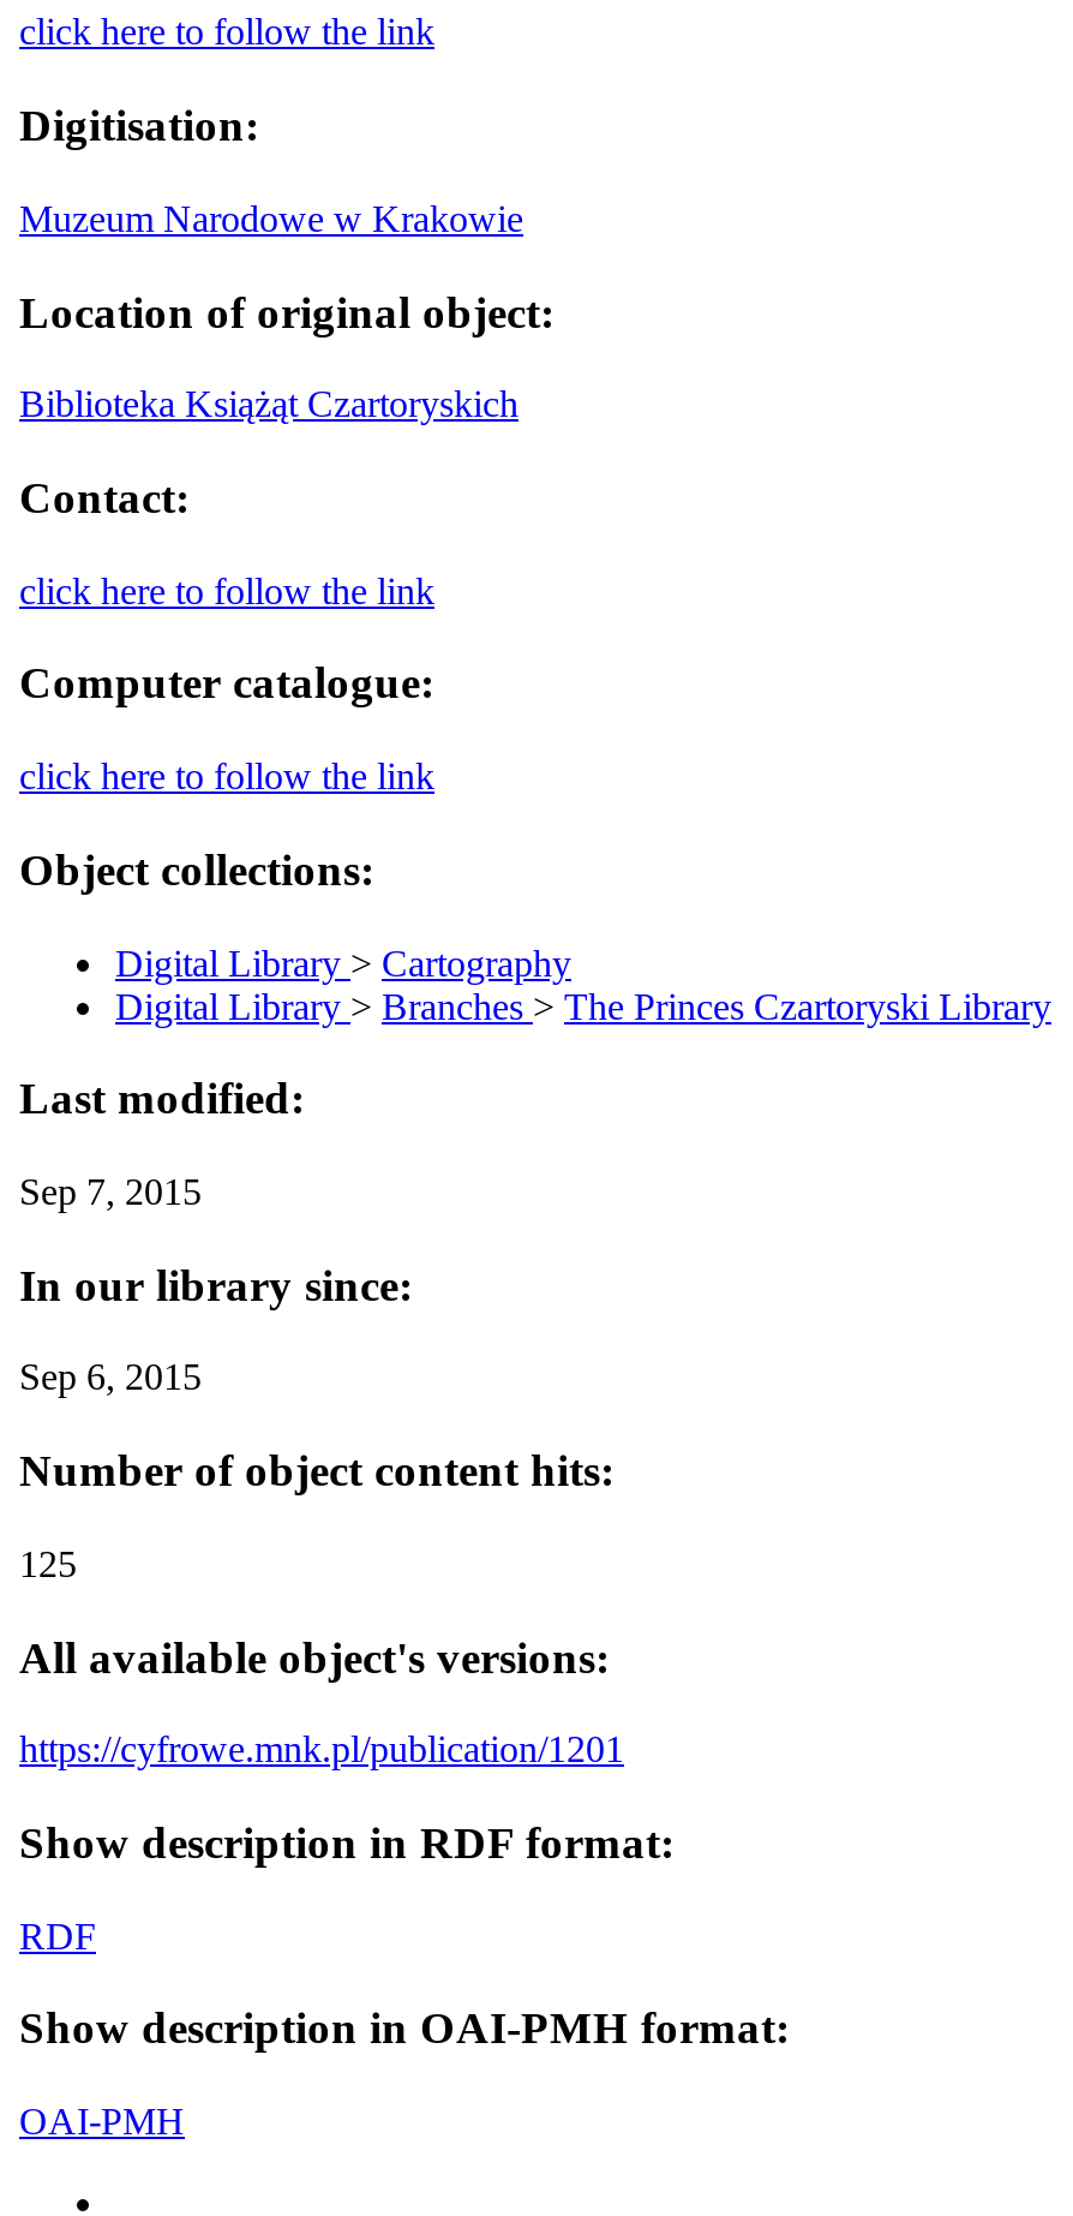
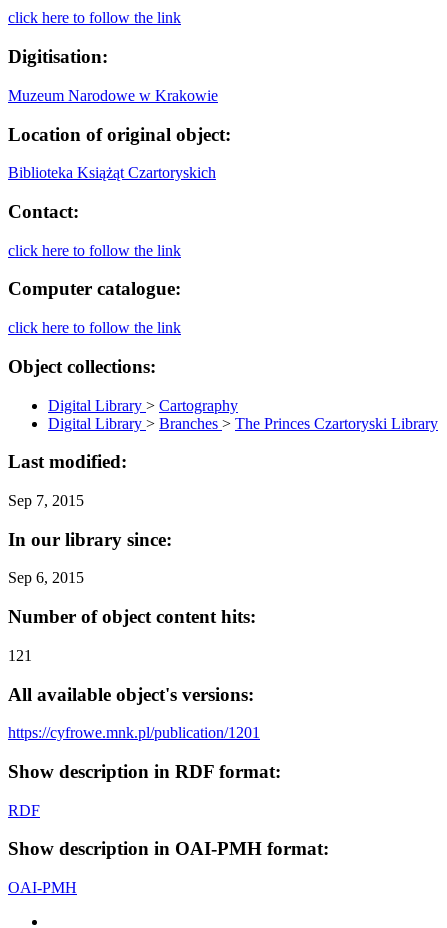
- 125
+ 121
